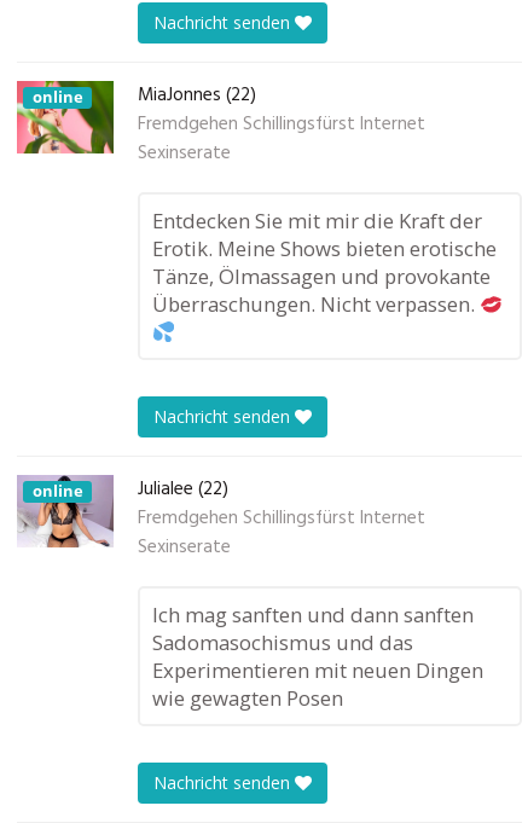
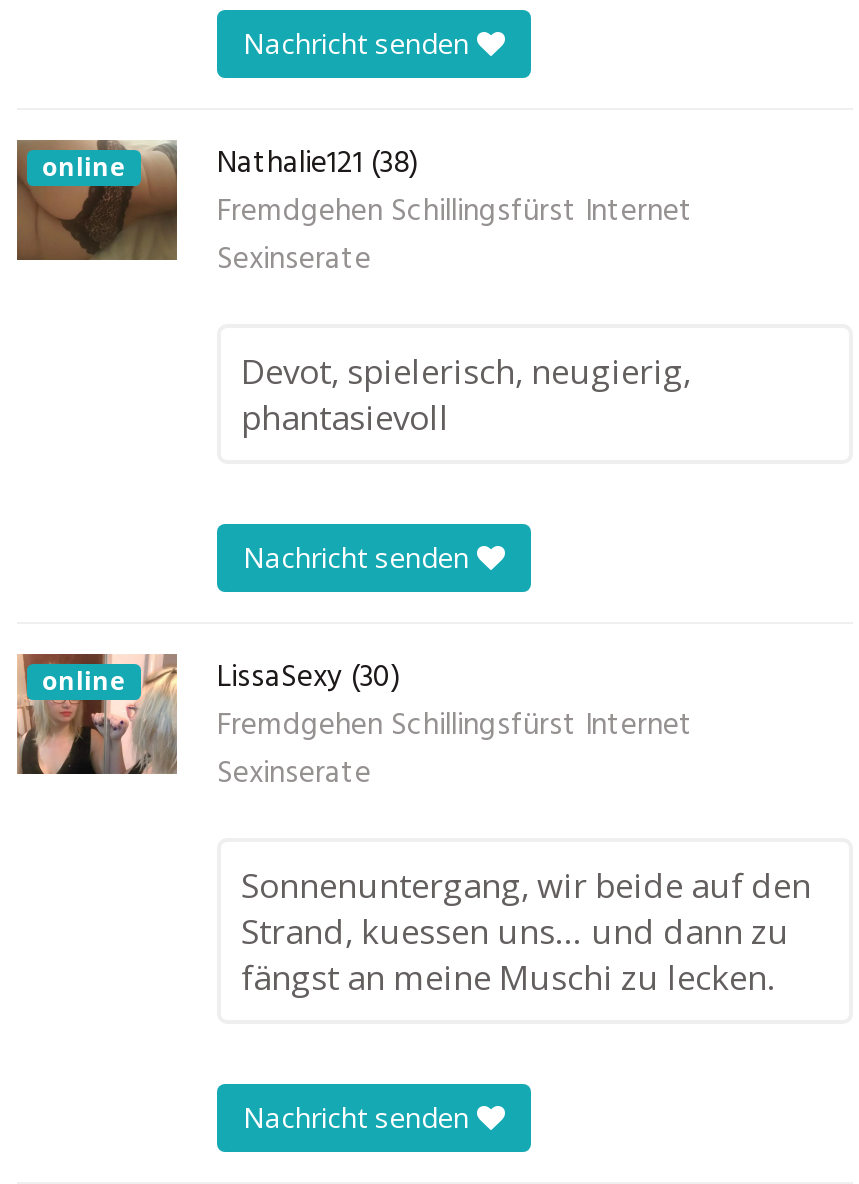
- [image]
- MiaJonnes (22)
+ [image]
+ Nathalie121 (38)

- Entdecken Sie mit mir die Kraft der
- Erotik. Meine Shows bieten erotische
- Tänze, Ölmassagen und provokante
- Überraschungen. Nicht verpassen.
+ Devot, spielerisch, neugierig,
+ phantasievoll

- [image]
- Julialee (22)
+ [image]
+ LissaSexy (30)

- Ich mag sanften und dann sanften
- Sadomasochismus und das
- Experimentieren mit neuen Dingen
- wie gewagten Posen
+ Sonnenuntergang, wir beide auf den
+ Strand, kuessen uns… und dann zu
+ fängst an meine Muschi zu lecken.
